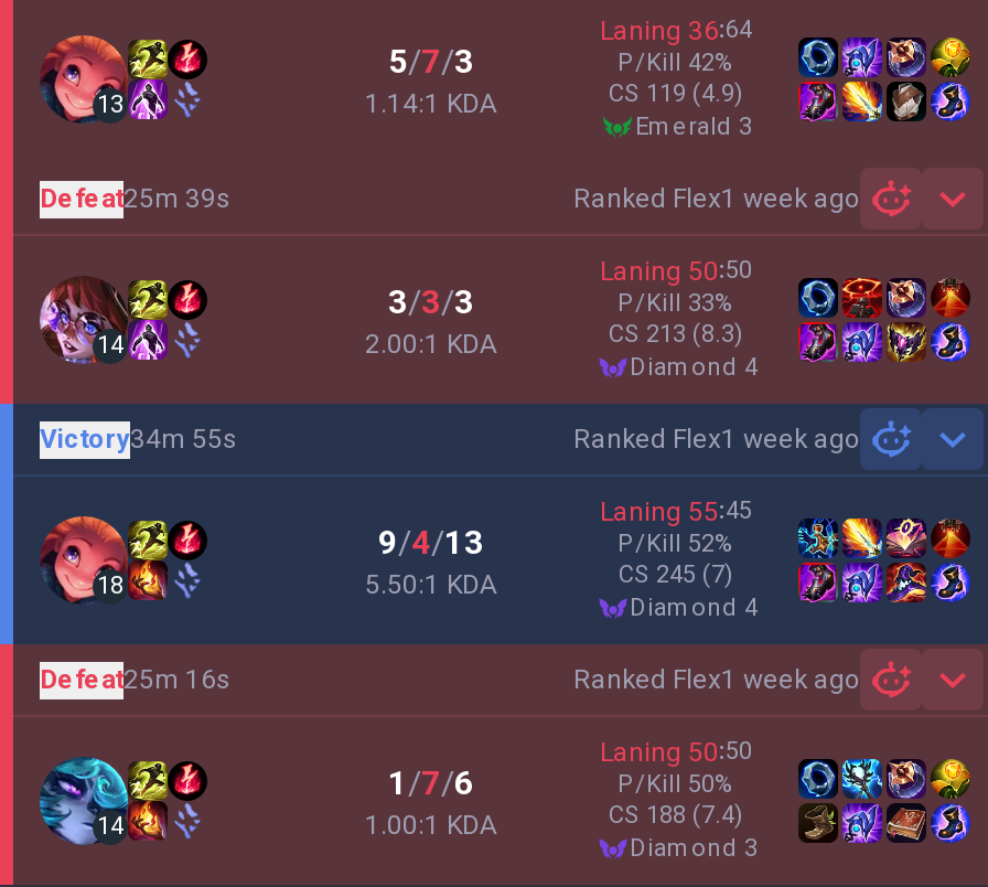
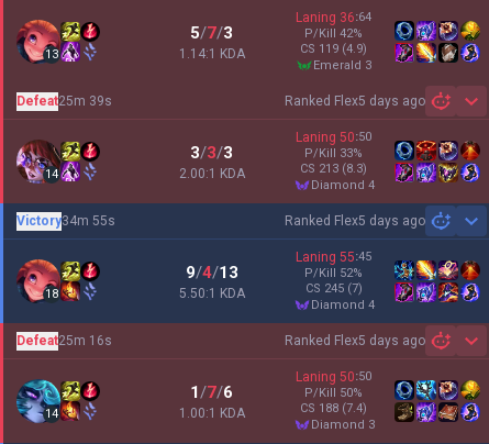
- Ranked Flex1 week ago
+ Ranked Flex5 days ago

- Ranked Flex1 week ago
+ Ranked Flex5 days ago

- Ranked Flex1 week ago
+ Ranked Flex5 days ago
